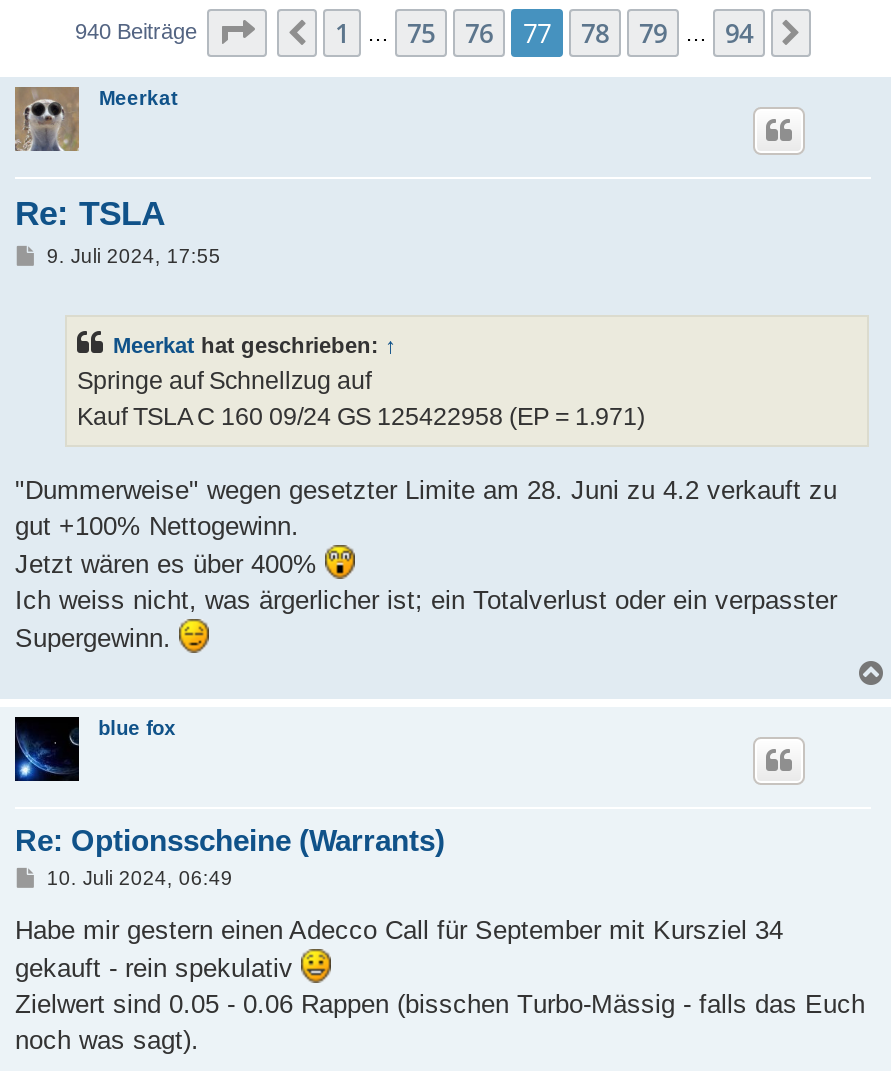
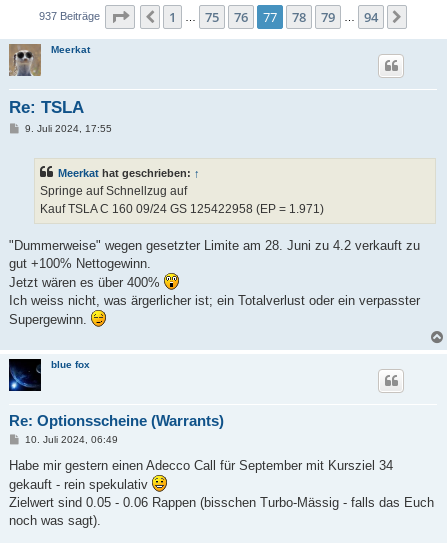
- 940 Beiträge
+ 937 Beiträge
